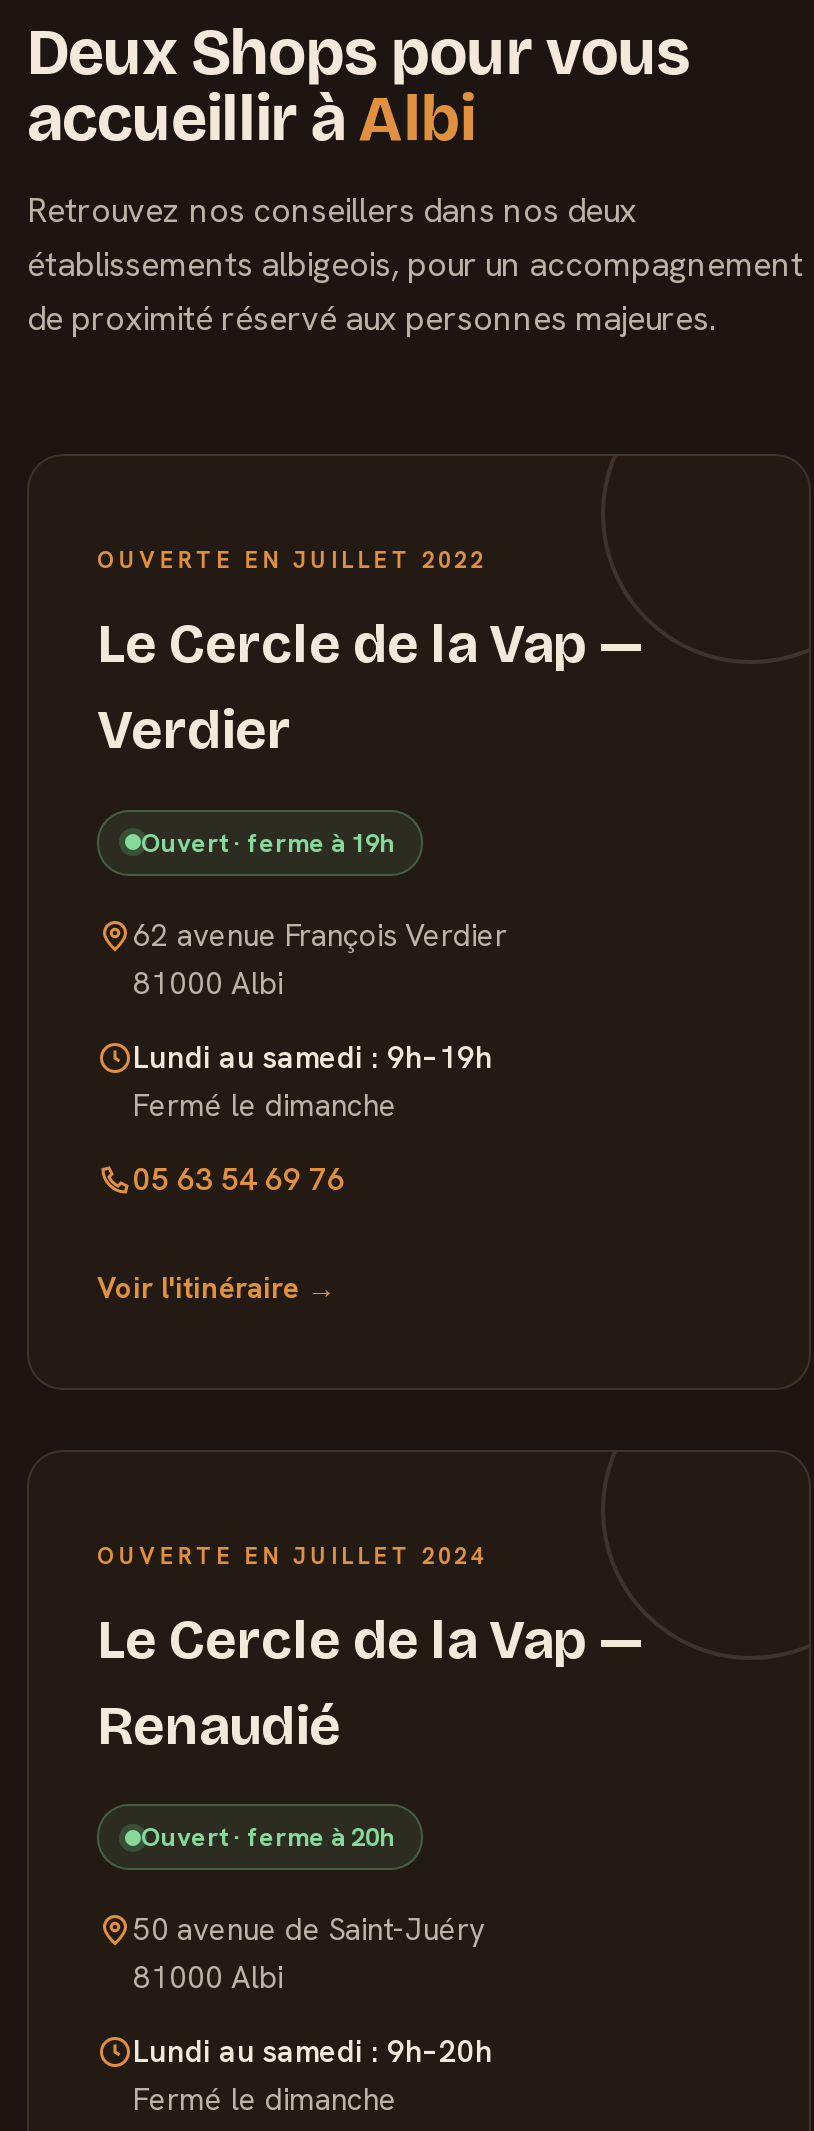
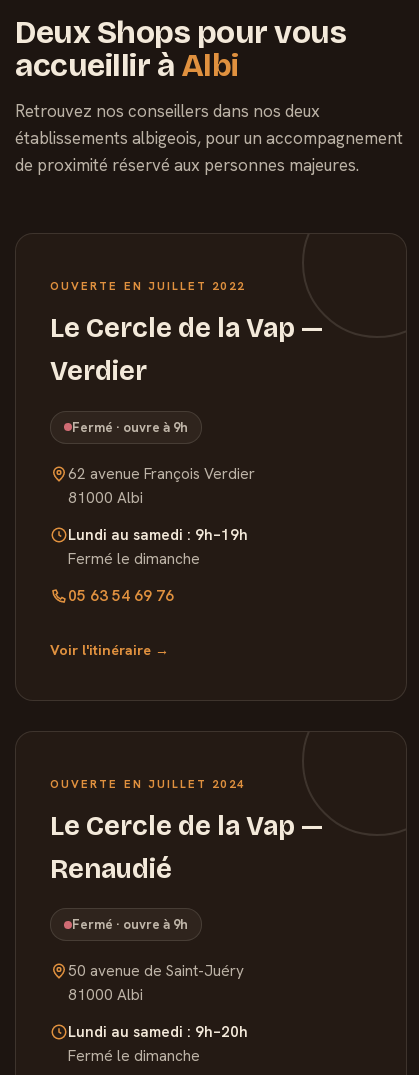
- Ouvert · ferme à 19h
+ Fermé · ouvre à 9h

- Ouvert · ferme à 20h
+ Fermé · ouvre à 9h
